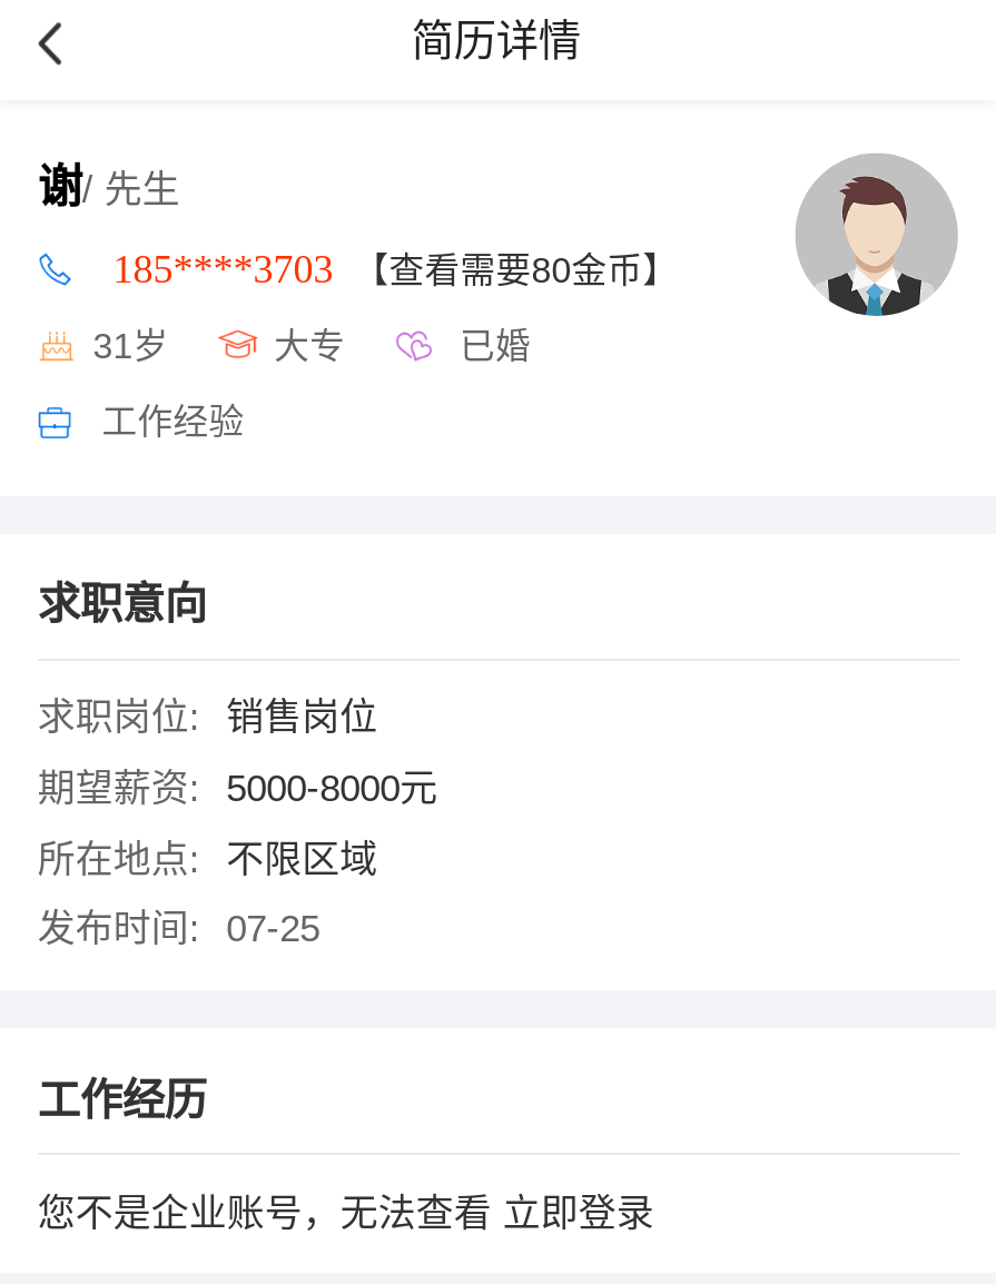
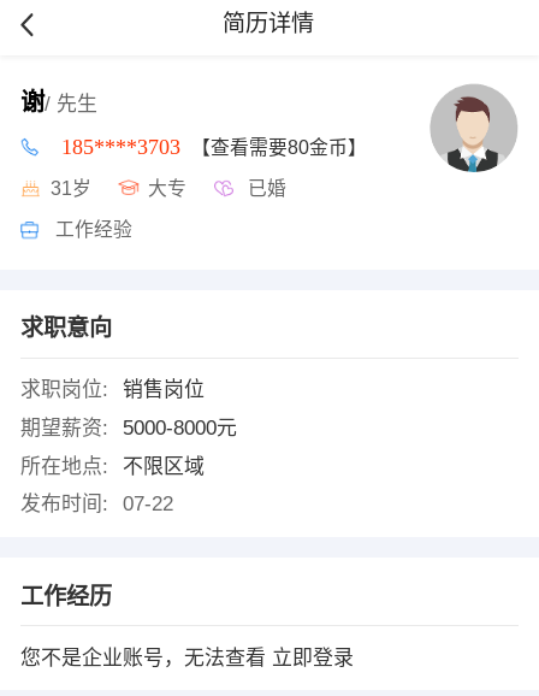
- 发布时间: 07-25
+ 发布时间: 07-22
